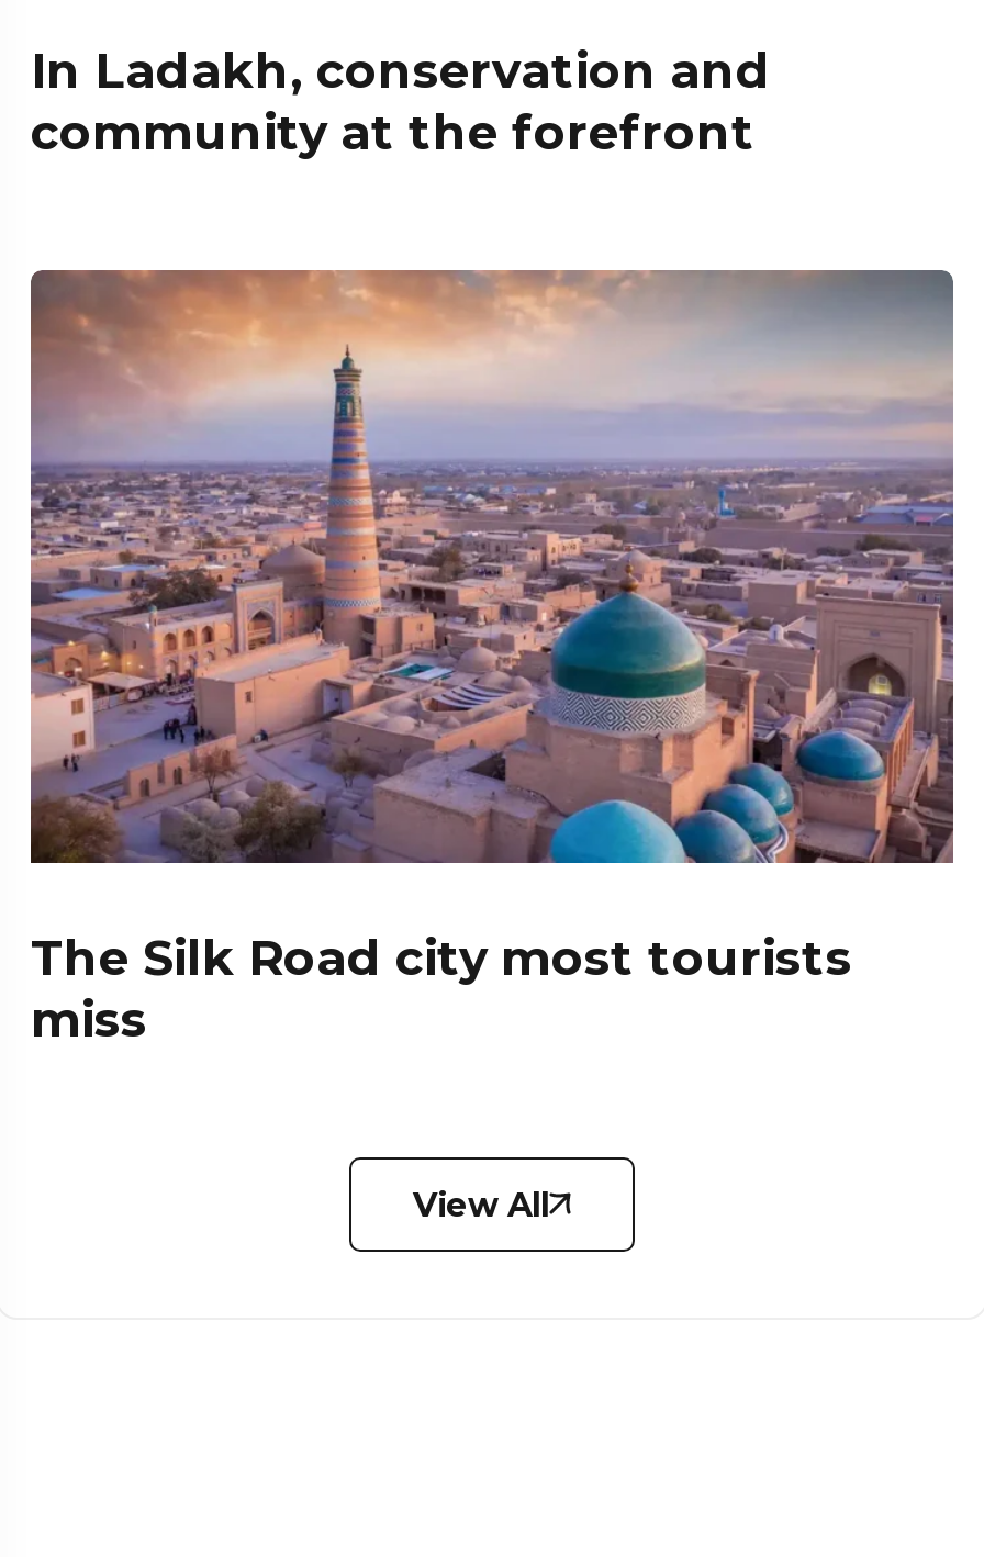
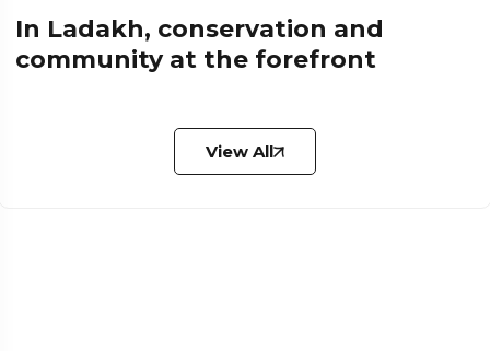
- [image]
- The Silk Road city most tourists
- miss
